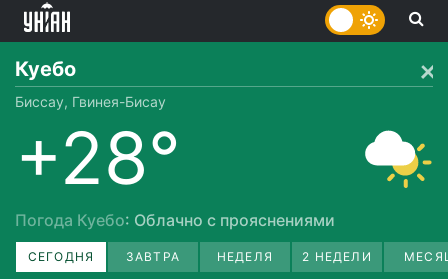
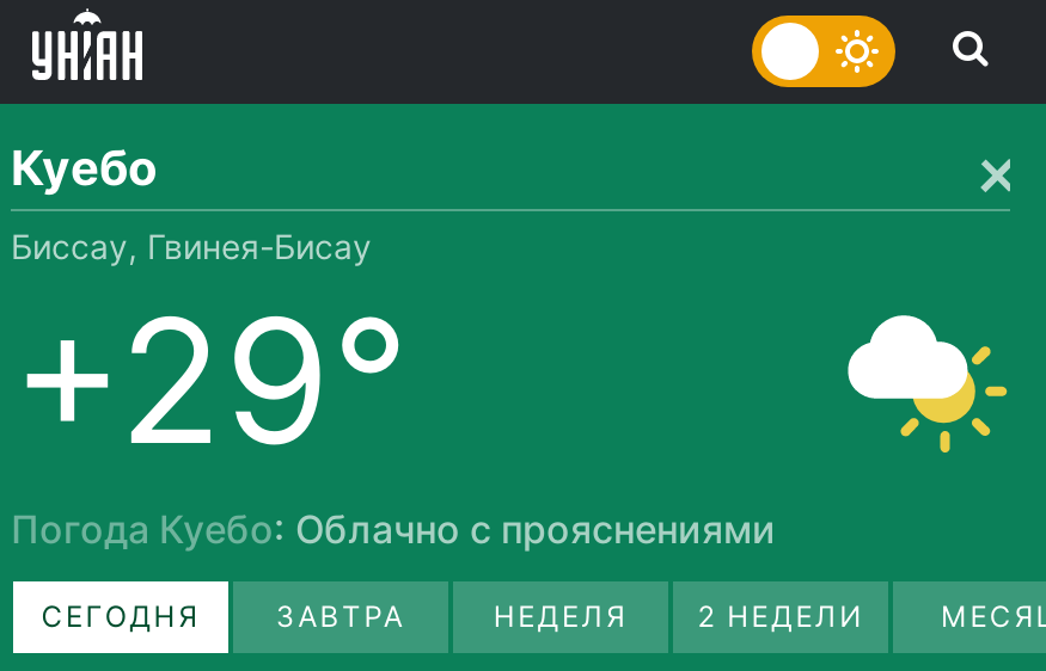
- +28°
+ +29°
